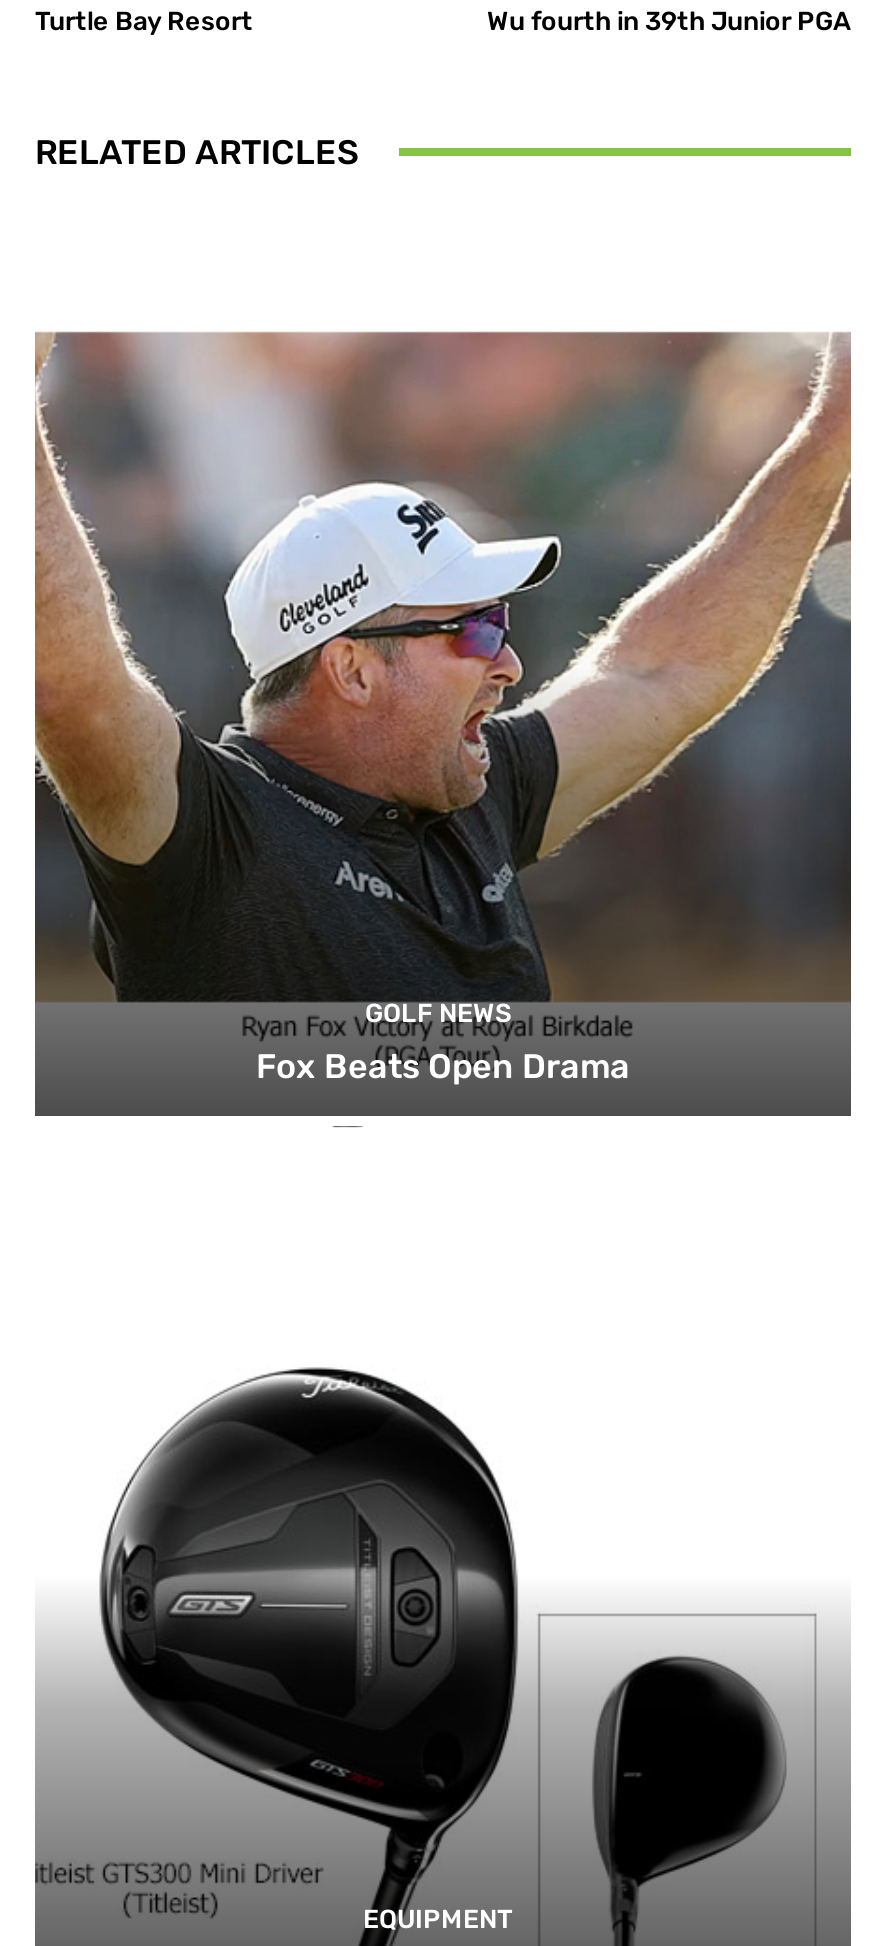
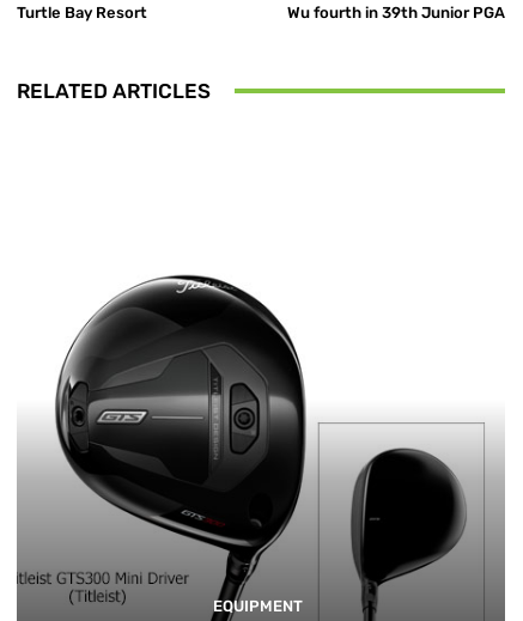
- [image]
- GOLF NEWS
- Fox Beats Open Drama
